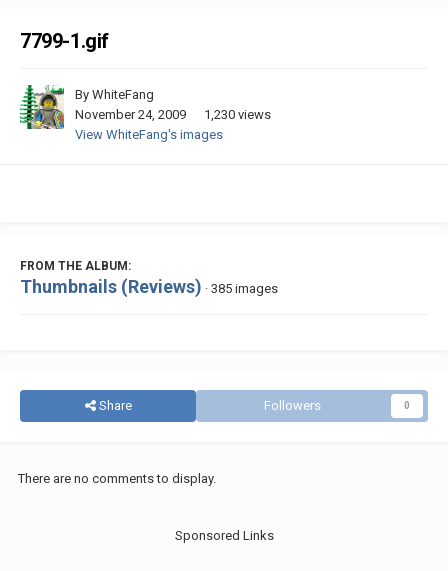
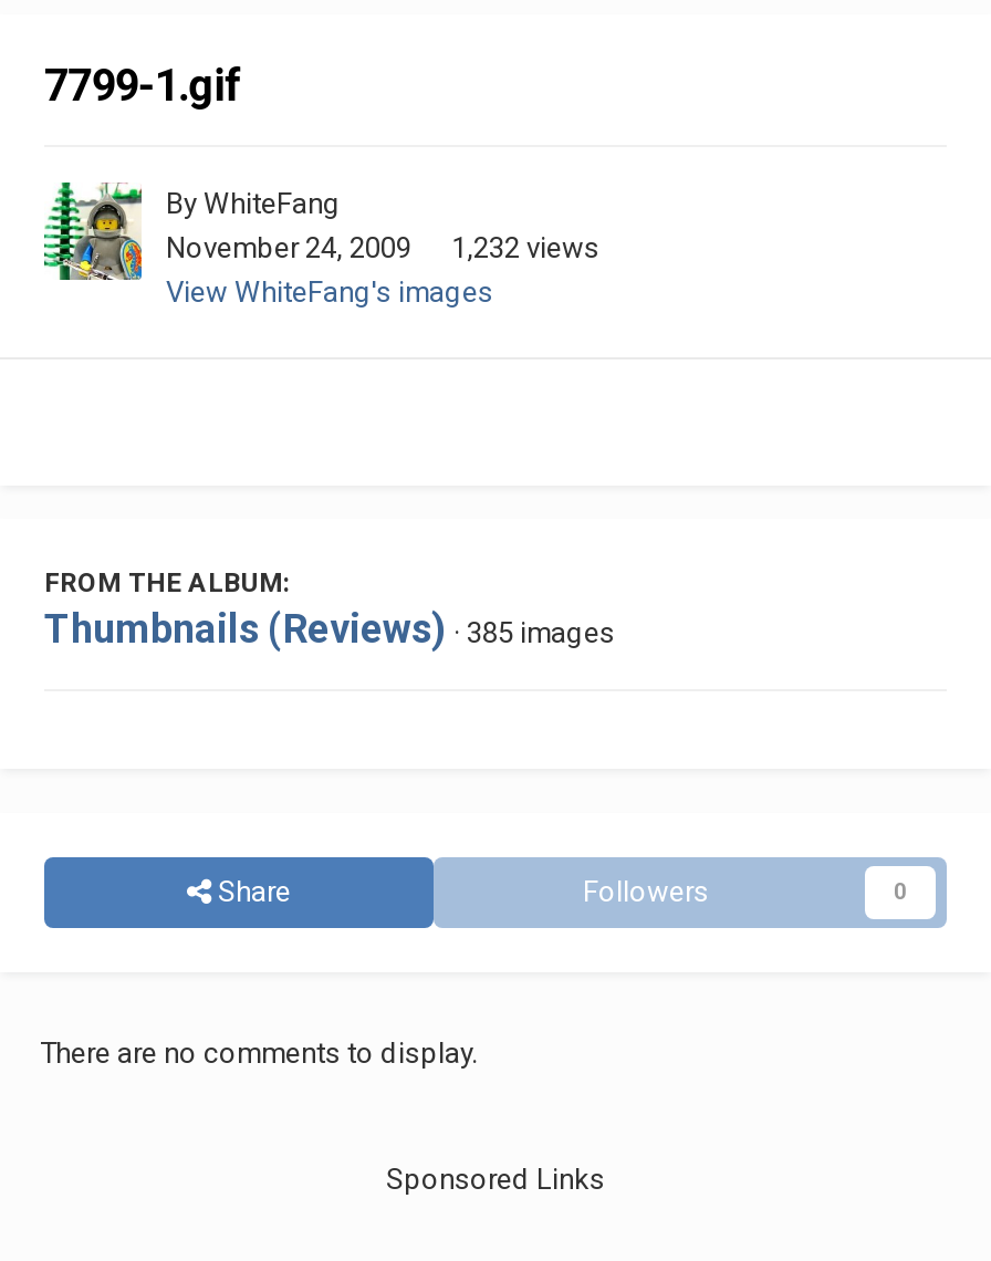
- November 24, 2009 1,230 views
+ November 24, 2009 1,232 views
